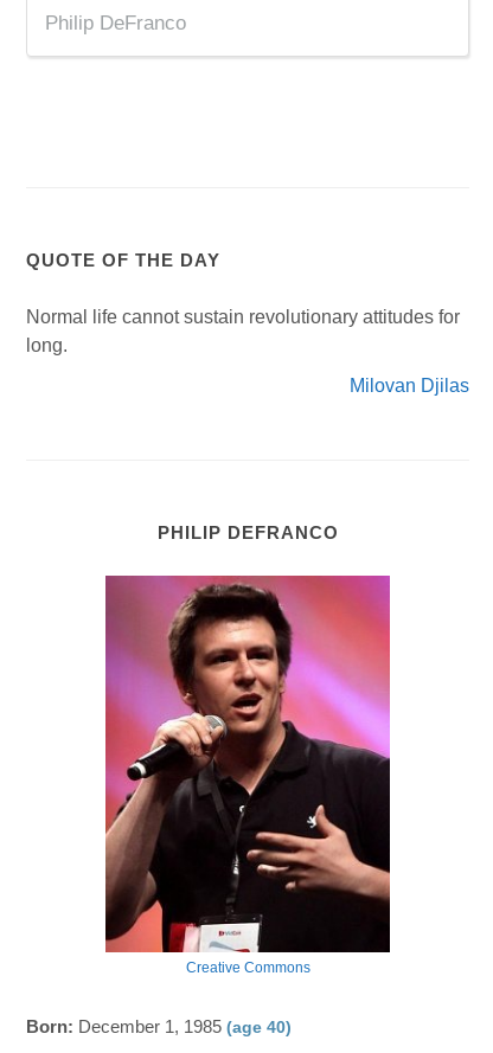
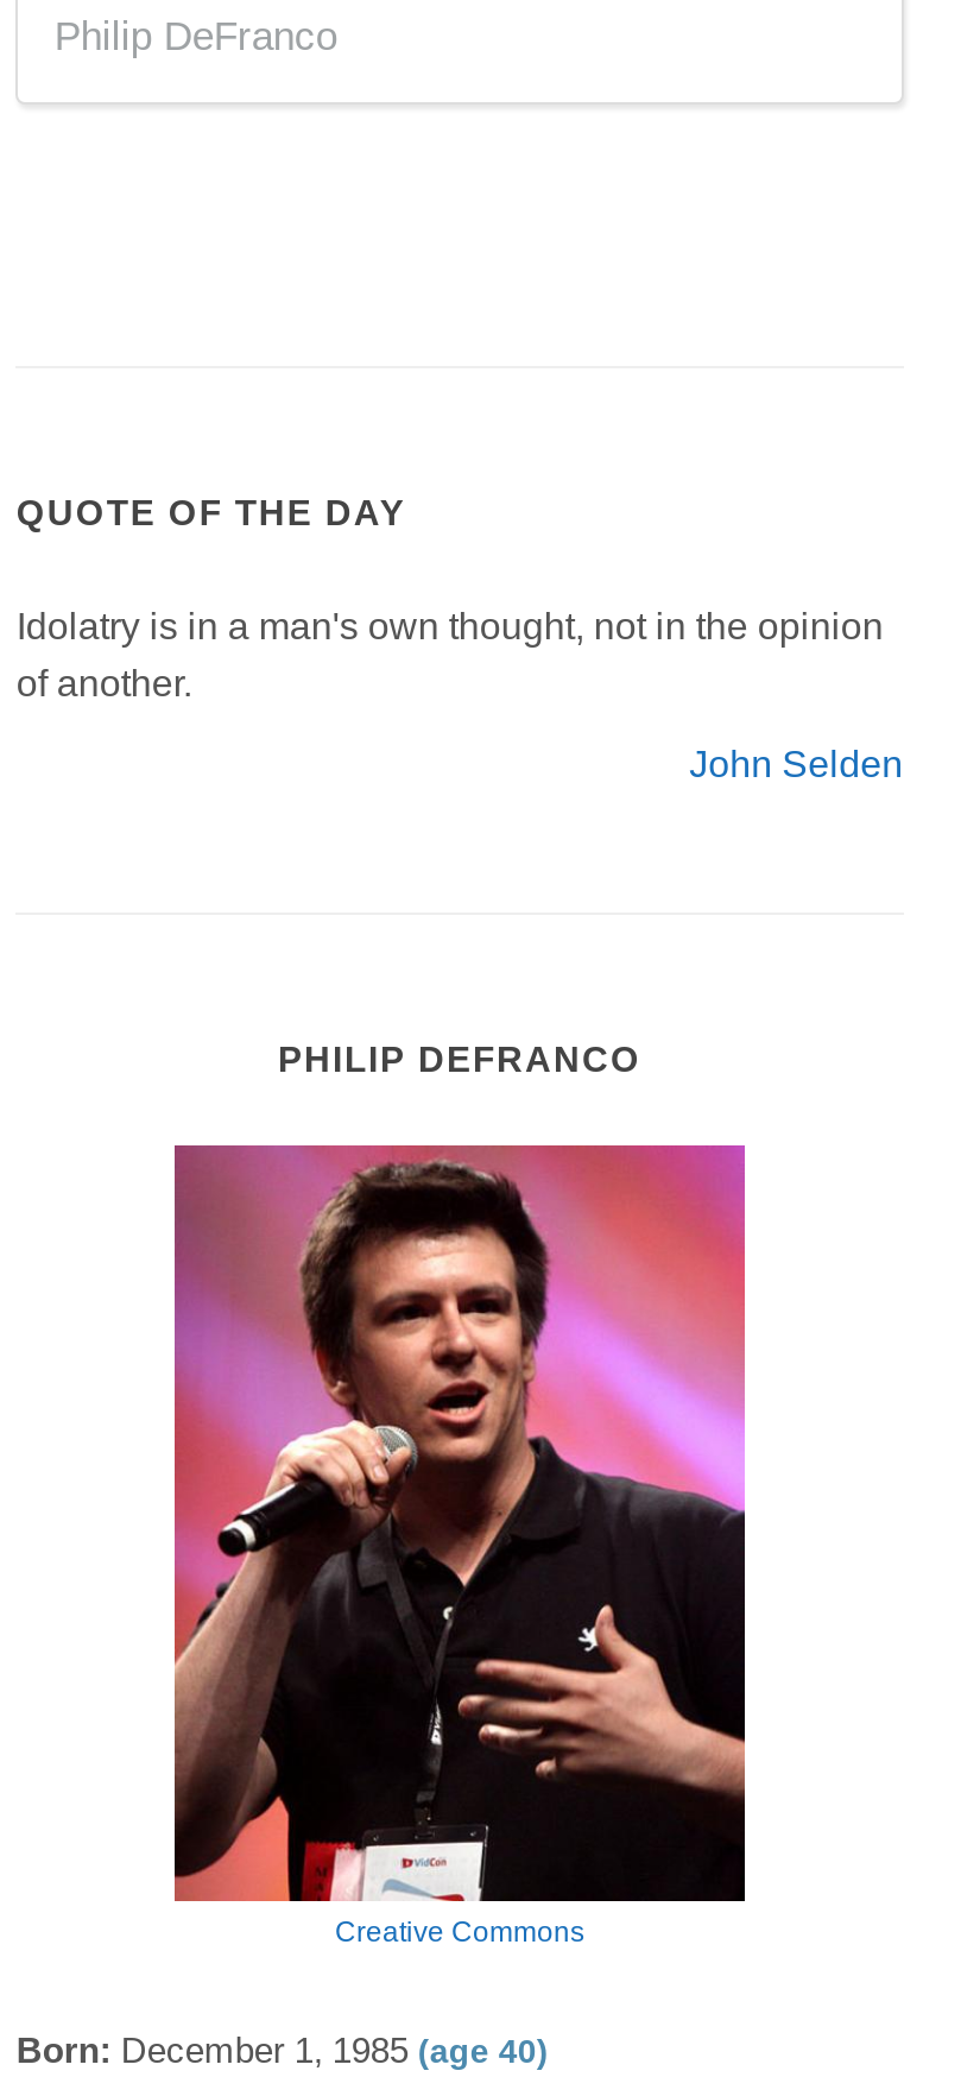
- Normal life cannot sustain revolutionary attitudes for
- long.
+ Idolatry is in a man's own thought, not in the opinion
+ of another.

- Milovan Djilas
+ John Selden
